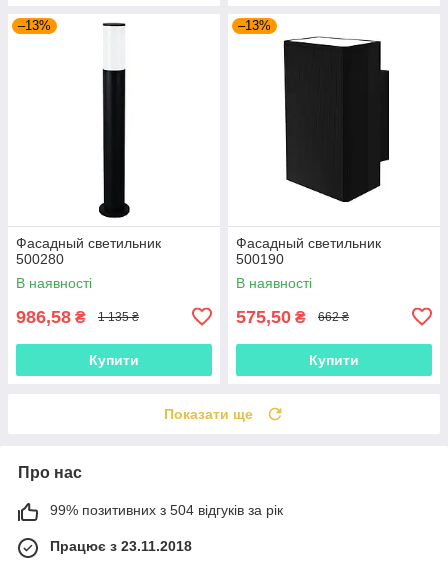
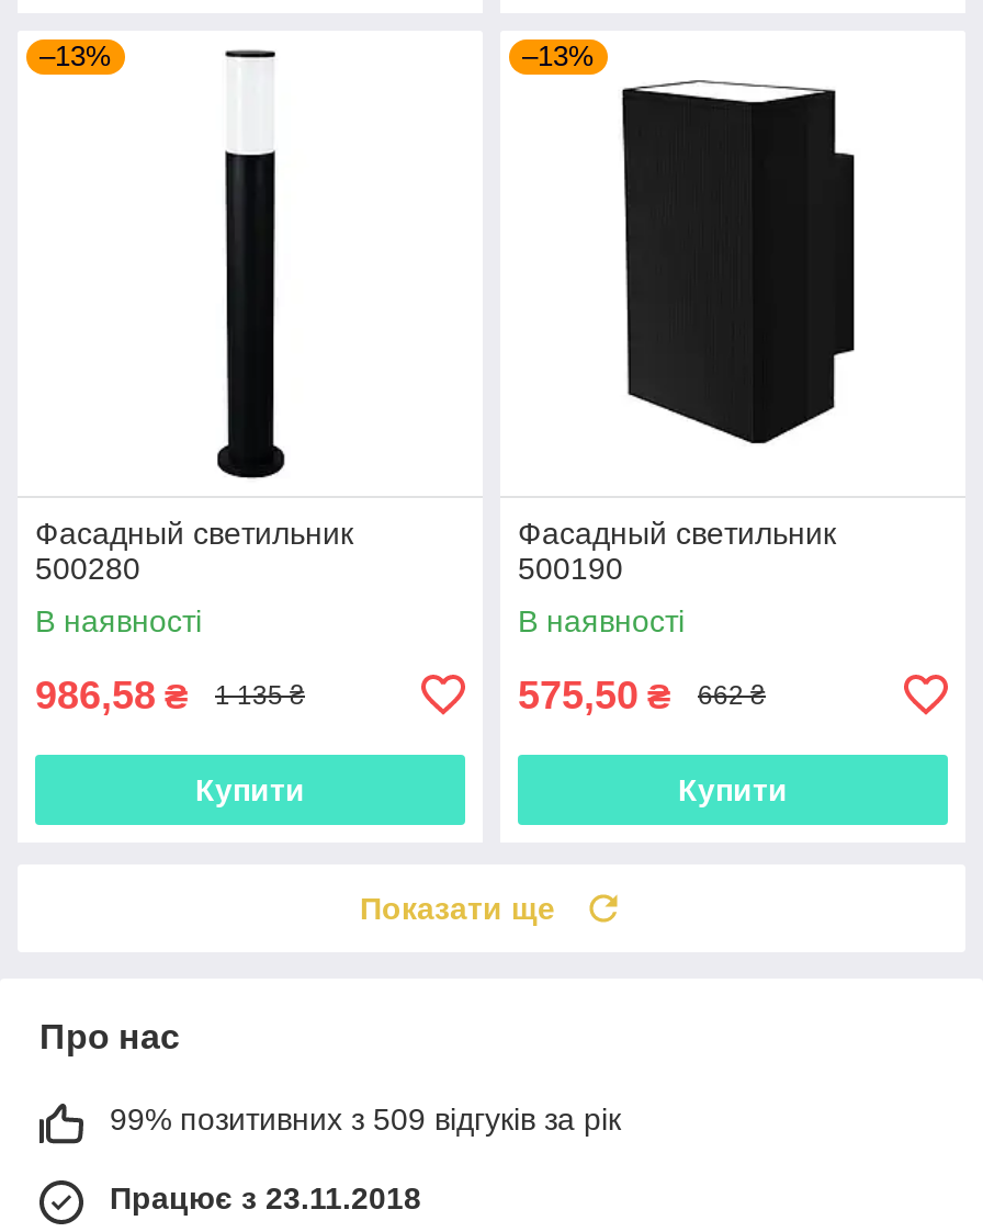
- 99% позитивних з 504 відгуків за рік
+ 99% позитивних з 509 відгуків за рік
